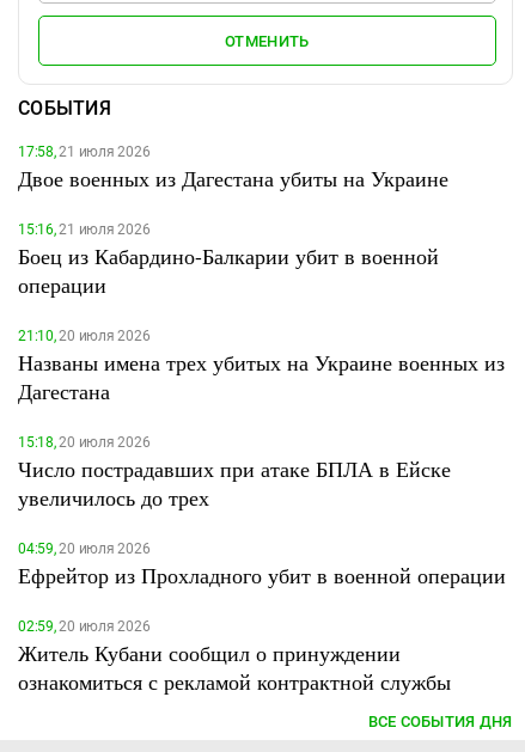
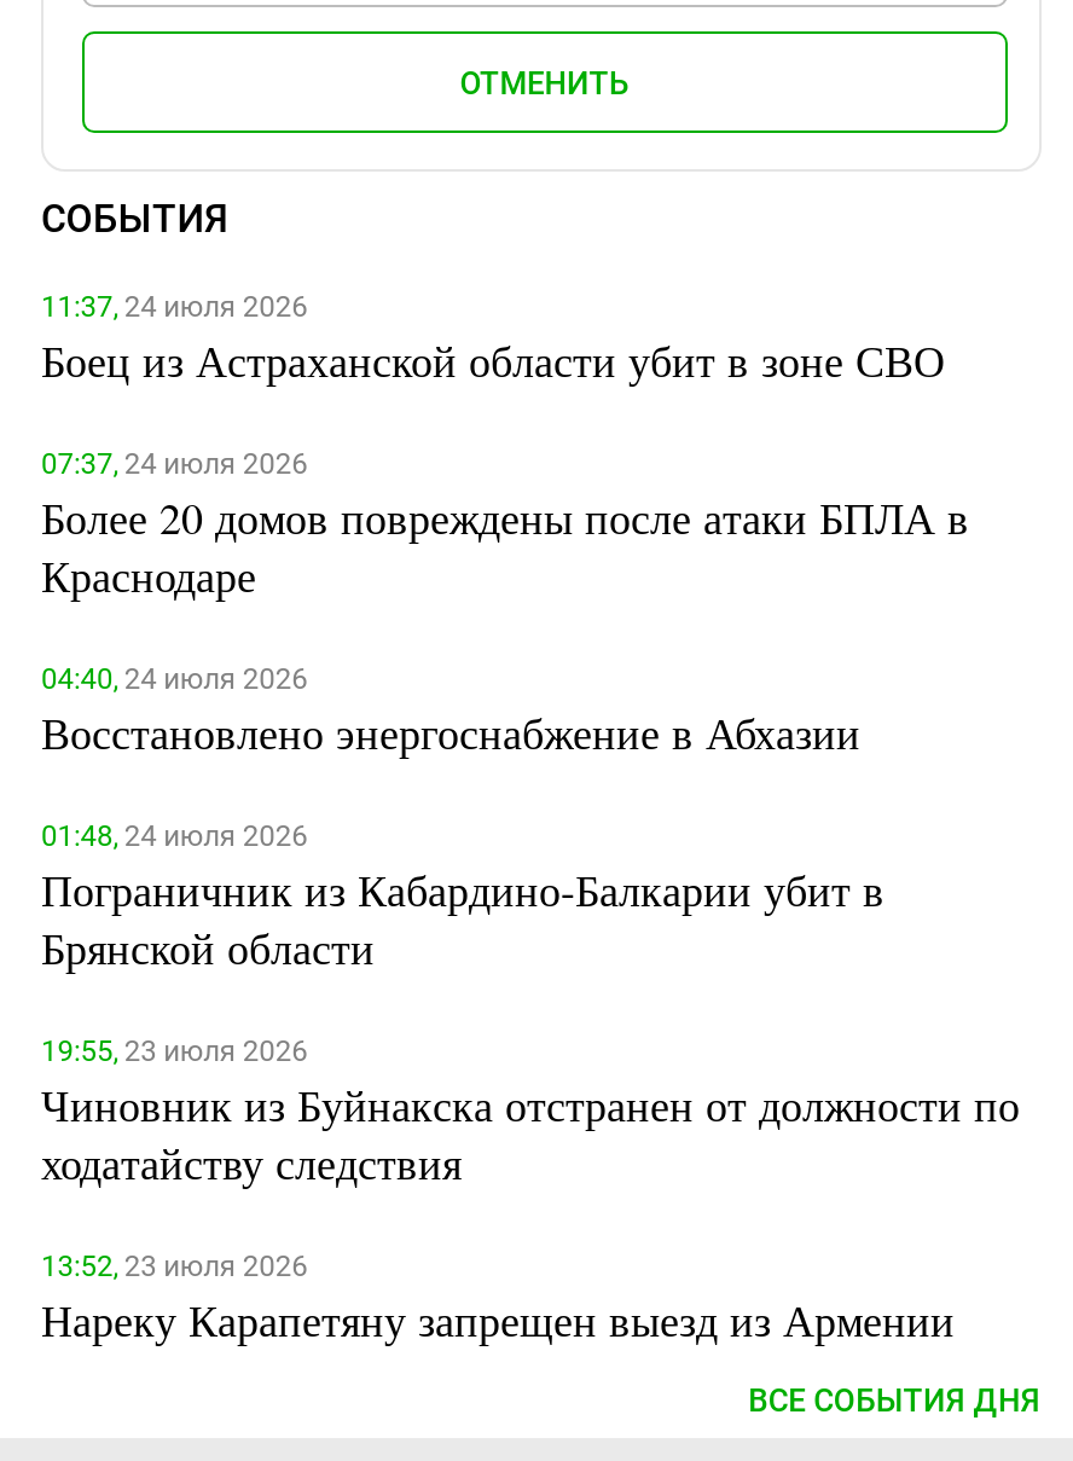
- 17:58, 21 июля 2026
- Двое военных из Дагестана убиты на Украине
+ 11:37, 24 июля 2026
+ Боец из Астраханской области убит в зоне СВО

- 15:16, 21 июля 2026
- Боец из Кабардино-Балкарии убит в военной
- операции
+ 07:37, 24 июля 2026
+ Более 20 домов повреждены после атаки БПЛА в
+ Краснодаре

- 21:10, 20 июля 2026
- Названы имена трех убитых на Украине военных из
- Дагестана
+ 04:40, 24 июля 2026
+ Восстановлено энергоснабжение в Абхазии

- 15:18, 20 июля 2026
- Число пострадавших при атаке БПЛА в Ейске
- увеличилось до трех
+ 01:48, 24 июля 2026
+ Пограничник из Кабардино-Балкарии убит в
+ Брянской области

- 04:59, 20 июля 2026
- Ефрейтор из Прохладного убит в военной операции
+ 19:55, 23 июля 2026
+ Чиновник из Буйнакска отстранен от должности по
+ ходатайству следствия

- 02:59, 20 июля 2026
- Житель Кубани сообщил о принуждении
- ознакомиться с рекламой контрактной службы
+ 13:52, 23 июля 2026
+ Нареку Карапетяну запрещен выезд из Армении
